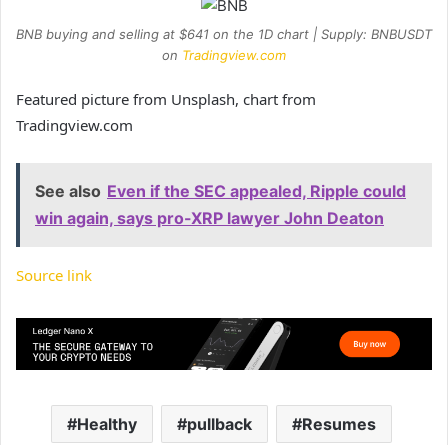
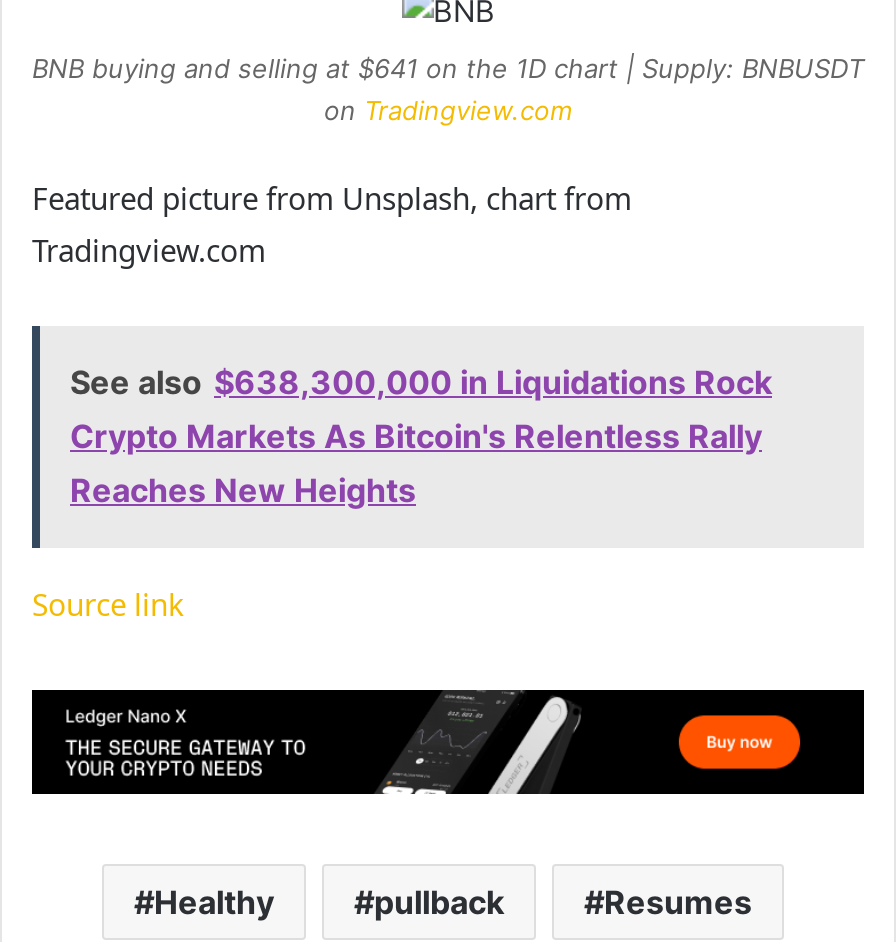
- See also Even if the SEC appealed, Ripple could
- win again, says pro-XRP lawyer John Deaton
+ See also $638,300,000 in Liquidations Rock
+ Crypto Markets As Bitcoin's Relentless Rally
+ Reaches New Heights
